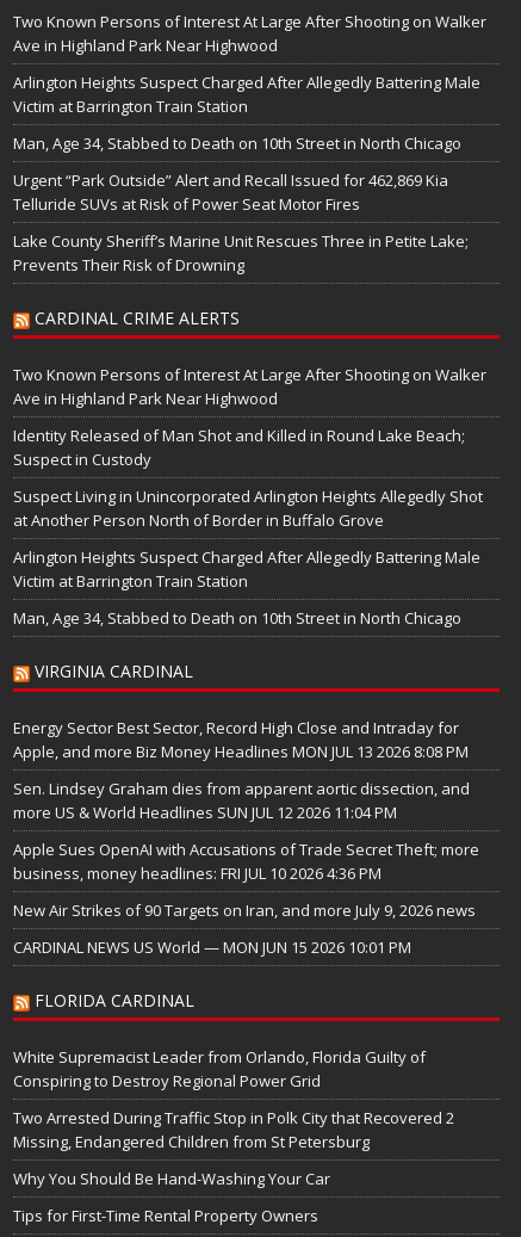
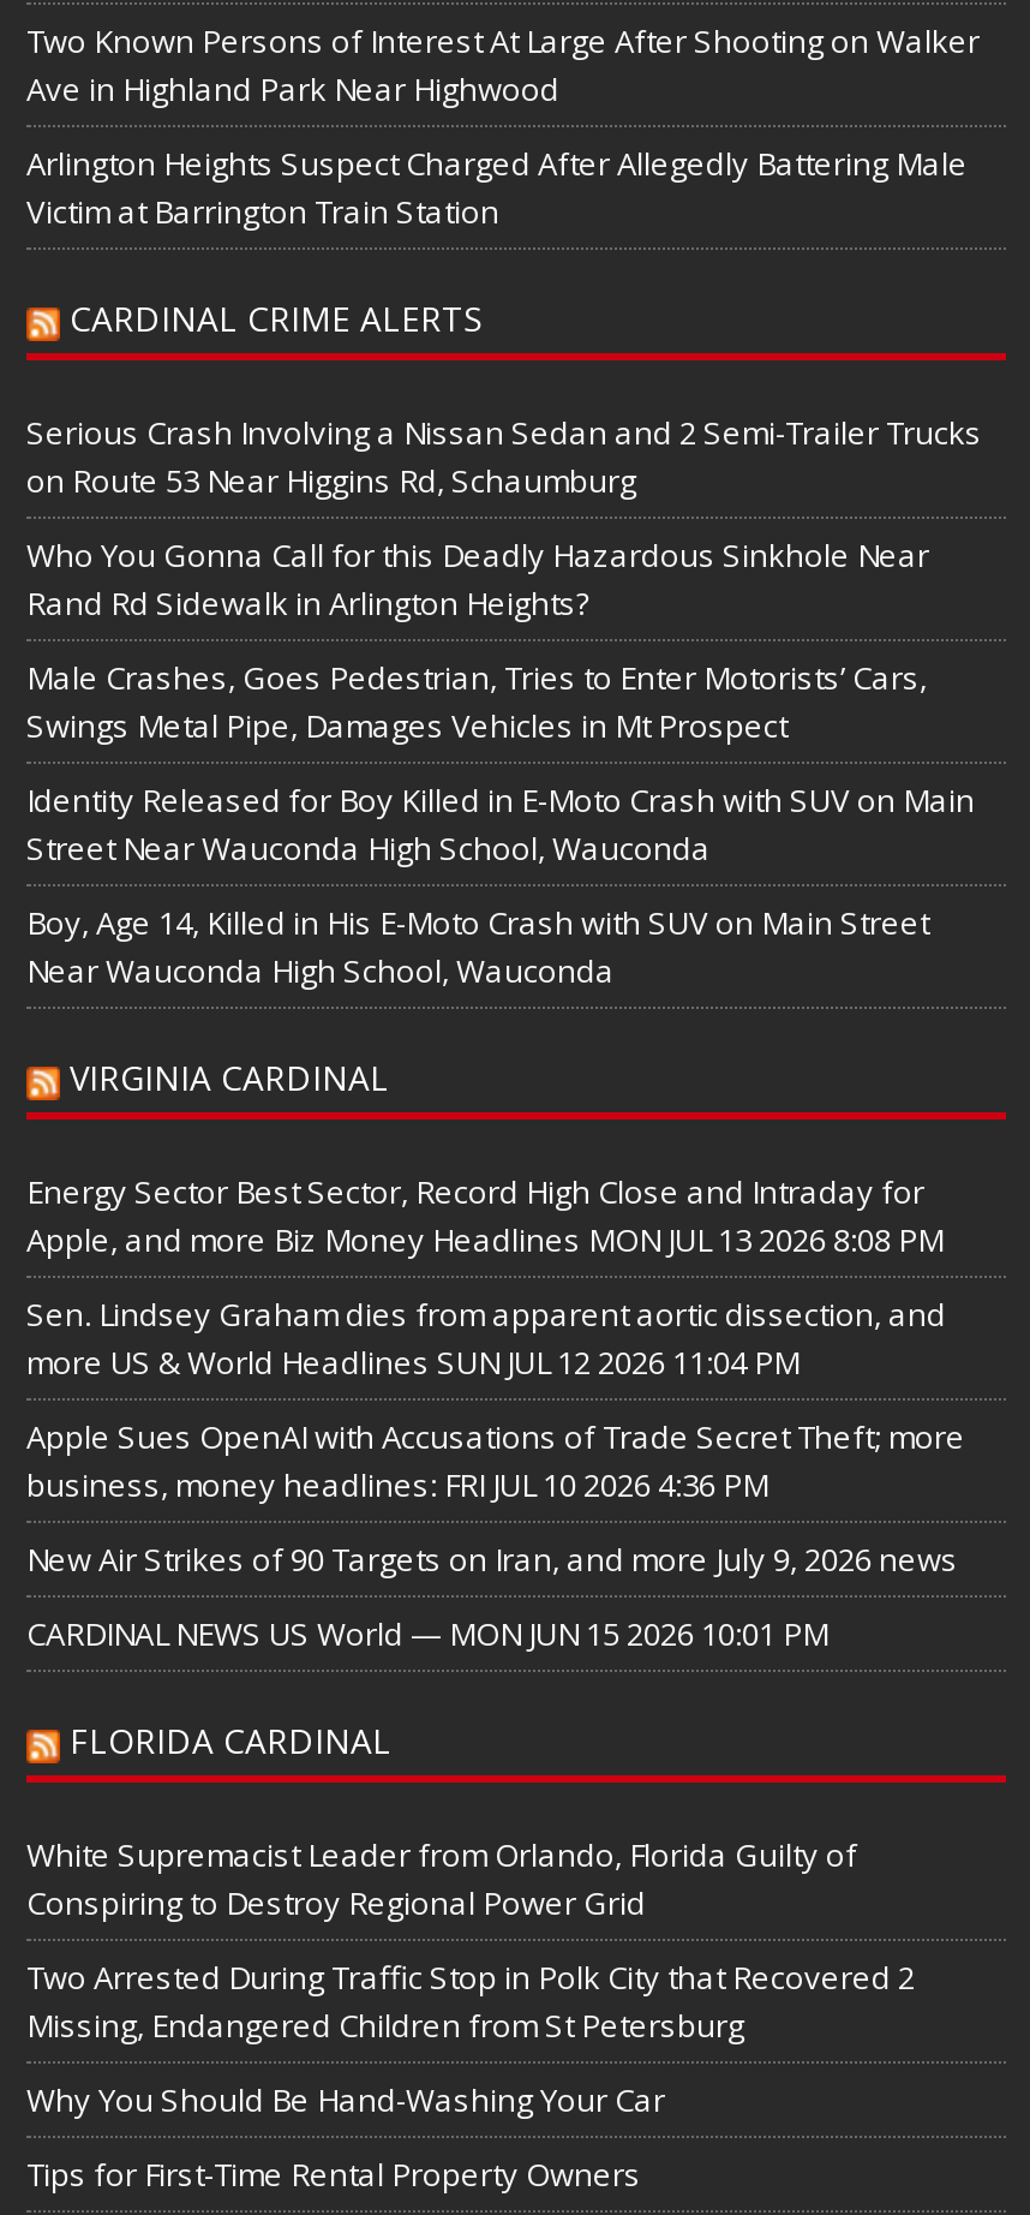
- Man, Age 34, Stabbed to Death on 10th Street in North Chicago
- Urgent “Park Outside” Alert and Recall Issued for 462,869 Kia
- Telluride SUVs at Risk of Power Seat Motor Fires
- Lake County Sheriff’s Marine Unit Rescues Three in Petite Lake;
- Prevents Their Risk of Drowning

moved up: CARDINAL CRIME ALERTS

- Two Known Persons of Interest At Large After Shooting on Walker
- Ave in Highland Park Near Highwood
+ Serious Crash Involving a Nissan Sedan and 2 Semi-Trailer Trucks
+ on Route 53 Near Higgins Rd, Schaumburg

- Identity Released of Man Shot and Killed in Round Lake Beach;
- Suspect in Custody
+ Who You Gonna Call for this Deadly Hazardous Sinkhole Near
+ Rand Rd Sidewalk in Arlington Heights?

- Suspect Living in Unincorporated Arlington Heights Allegedly Shot
- at Another Person North of Border in Buffalo Grove
+ Male Crashes, Goes Pedestrian, Tries to Enter Motorists’ Cars,
+ Swings Metal Pipe, Damages Vehicles in Mt Prospect

- Arlington Heights Suspect Charged After Allegedly Battering Male
- Victim at Barrington Train Station
+ Identity Released for Boy Killed in E-Moto Crash with SUV on Main
+ Street Near Wauconda High School, Wauconda

- Man, Age 34, Stabbed to Death on 10th Street in North Chicago
+ Boy, Age 14, Killed in His E-Moto Crash with SUV on Main Street
+ Near Wauconda High School, Wauconda
